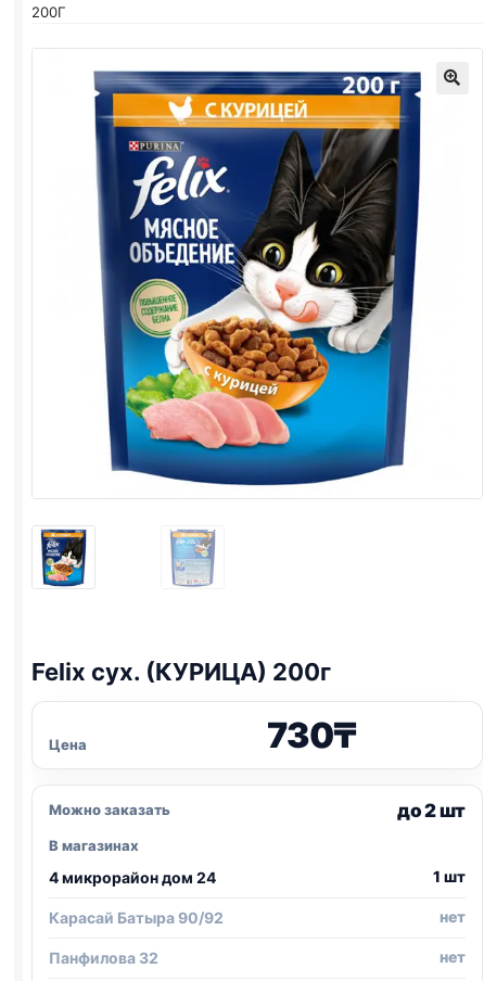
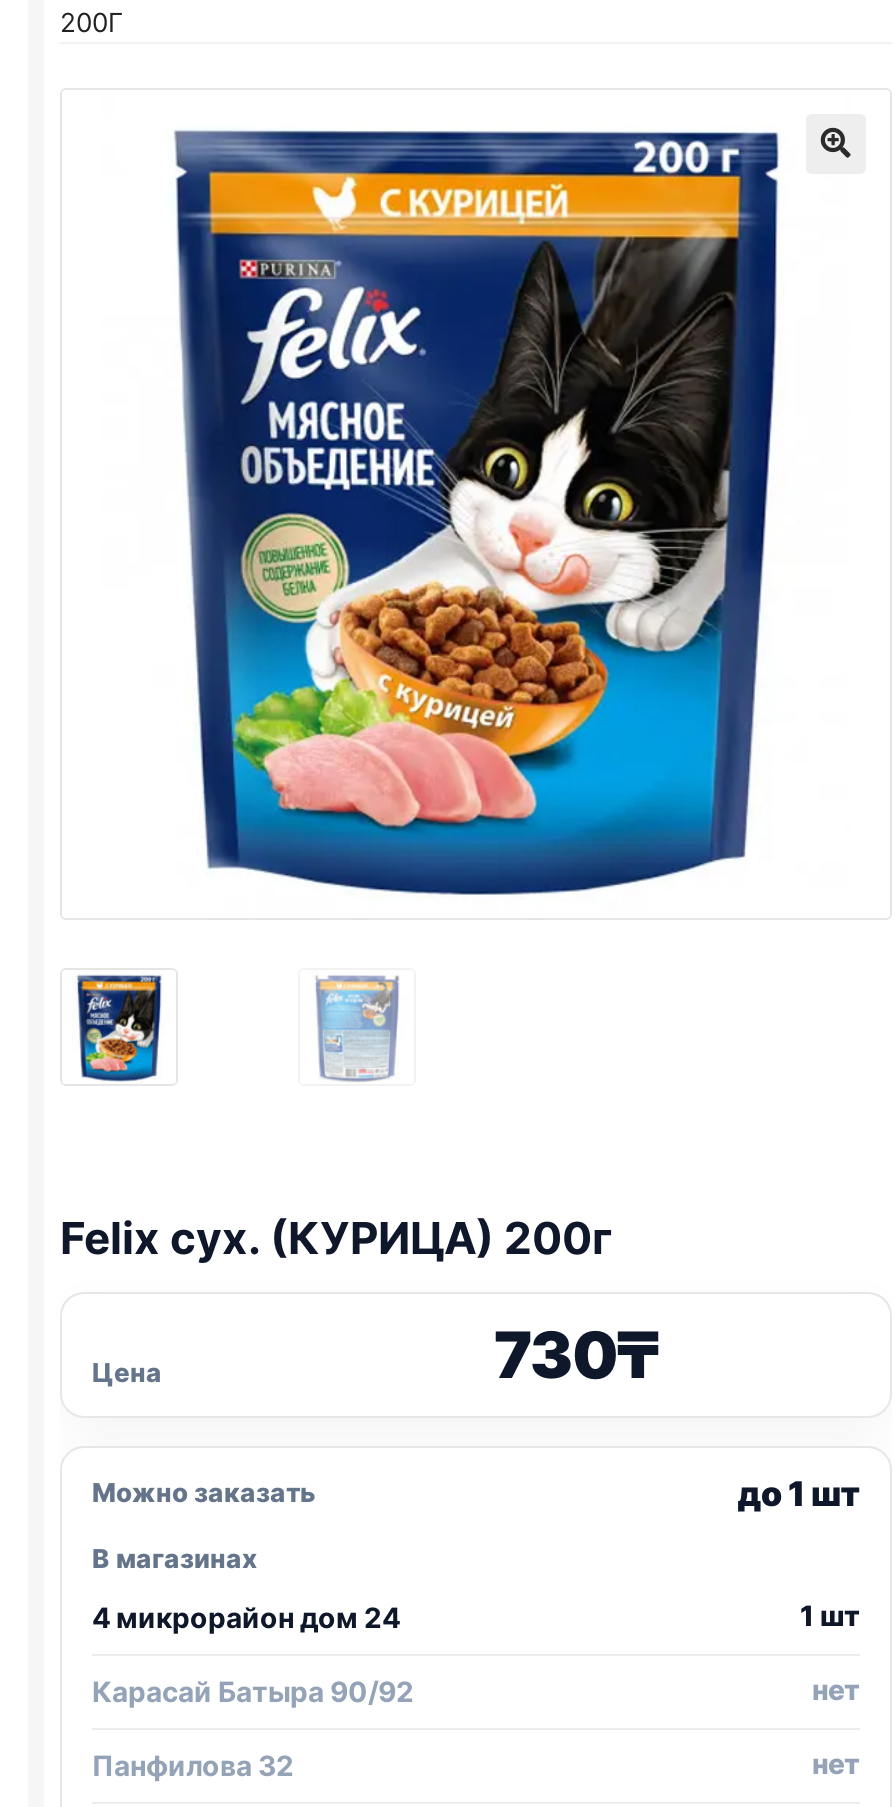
- до 2 шт
+ до 1 шт
